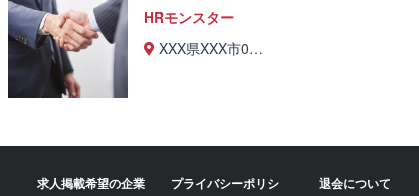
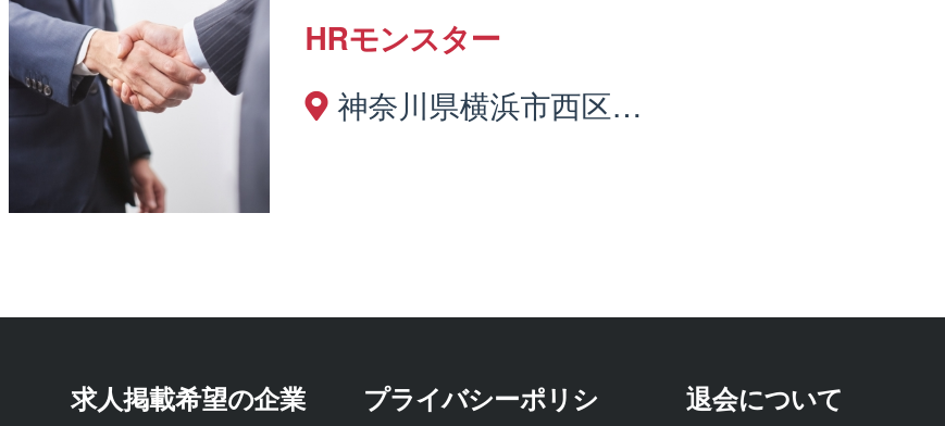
- XXX県XXX市0…
+ 神奈川県横浜市西区…
